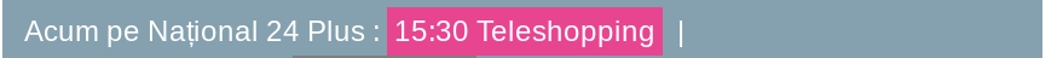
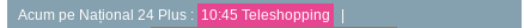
- Acum pe Național 24 Plus : 15:30 Teleshopping
+ Acum pe Național 24 Plus : 10:45 Teleshopping
